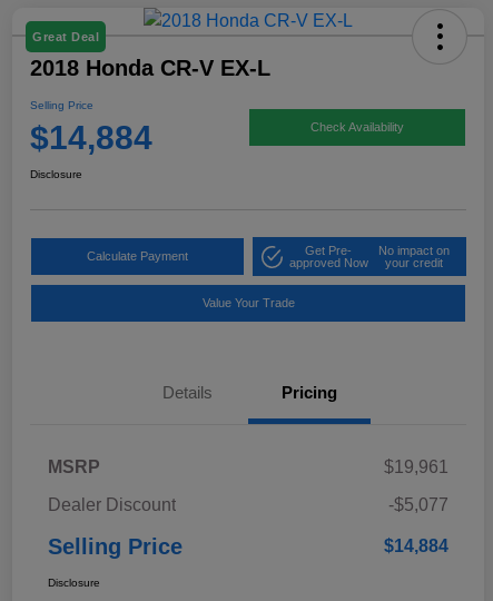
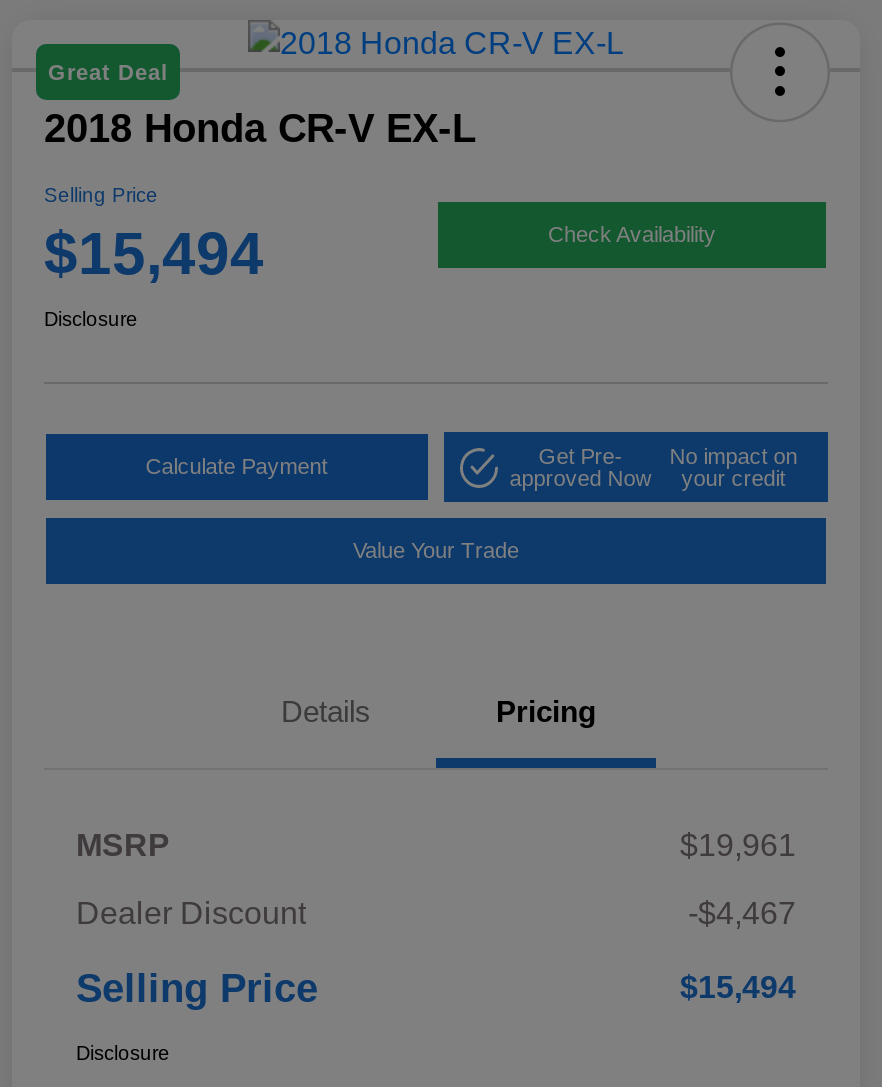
- $14,884
+ $15,494

- -$5,077
+ -$4,467

- $14,884
+ $15,494
